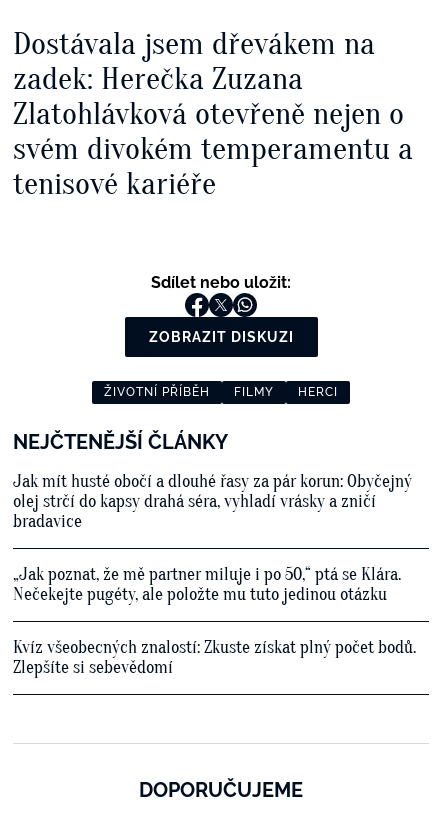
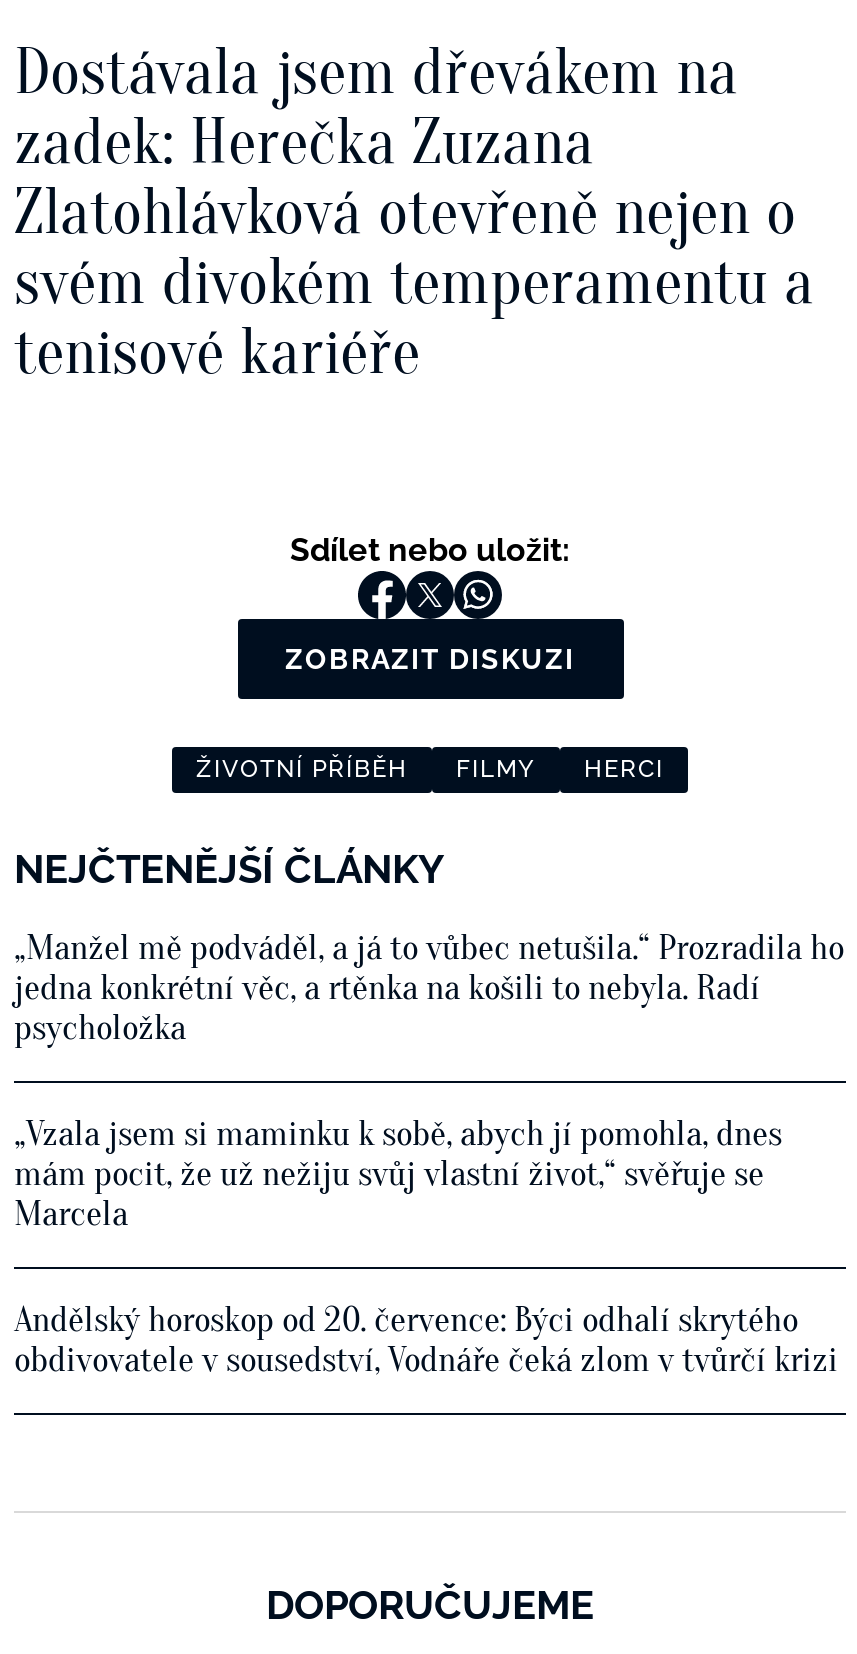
- Jak mít husté obočí a dlouhé řasy za pár korun: Obyčejný
- olej strčí do kapsy drahá séra, vyhladí vrásky a zničí
- bradavice
+ „Manžel mě podváděl, a já to vůbec netušila.“ Prozradila ho
+ jedna konkrétní věc, a rtěnka na košili to nebyla. Radí
+ psycholožka

- „Jak poznat, že mě partner miluje i po 50,“ ptá se Klára.
- Nečekejte pugéty, ale položte mu tuto jedinou otázku
+ „Vzala jsem si maminku k sobě, abych jí pomohla, dnes
+ mám pocit, že už nežiju svůj vlastní život,“ svěřuje se
+ Marcela

- Kvíz všeobecných znalostí: Zkuste získat plný počet bodů.
- Zlepšíte si sebevědomí
+ Andělský horoskop od 20. července: Býci odhalí skrytého
+ obdivovatele v sousedství, Vodnáře čeká zlom v tvůrčí krizi
